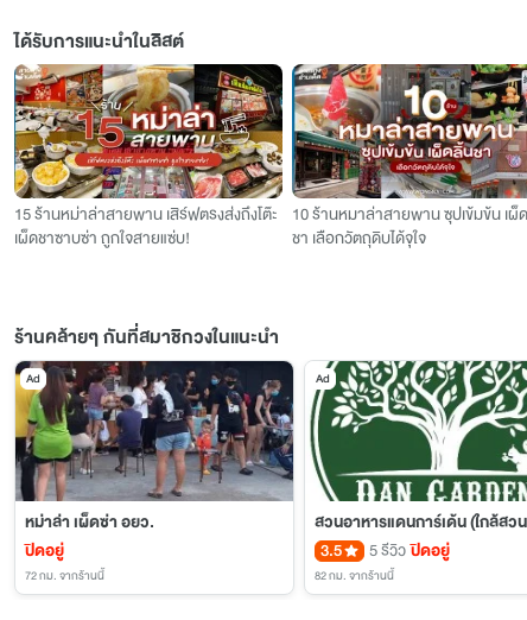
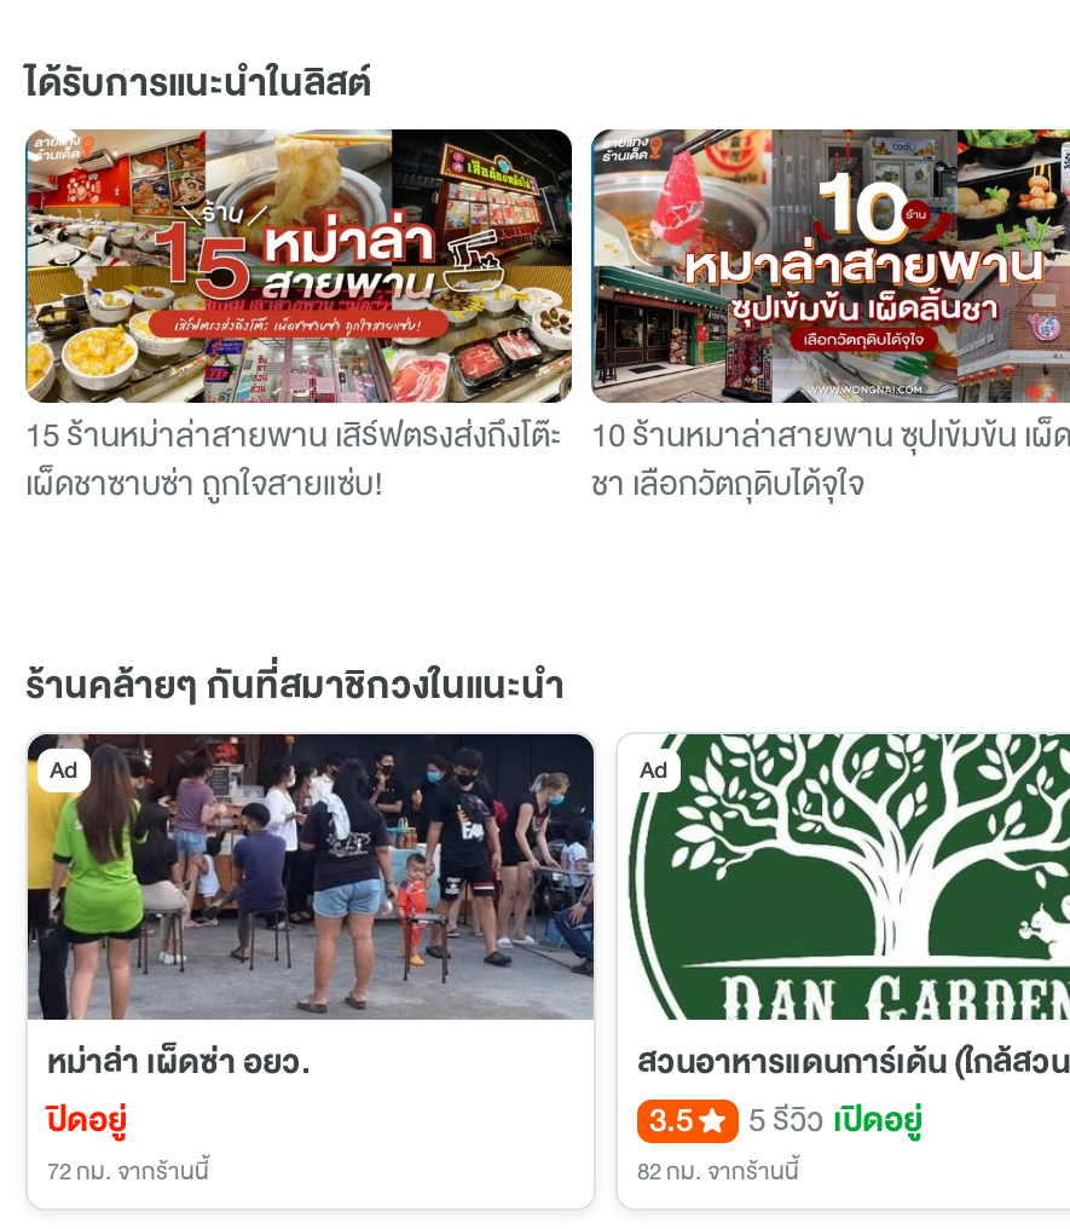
- 5 รีวิว ปิดอยู่
+ 5 รีวิว เปิดอยู่
